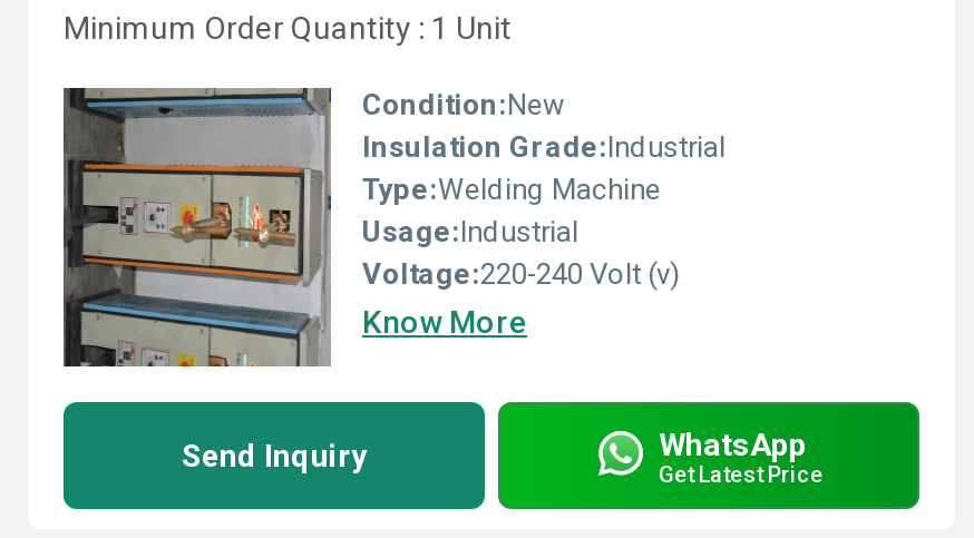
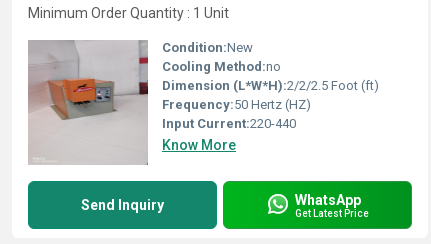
- [image]
- Insulation Grade:Industrial
- Type:Welding Machine
- Usage:Industrial
- Voltage:220-240 Volt (v)
+ [image]
+ Cooling Method:no
+ Dimension (L*W*H):2/2/2.5 Foot (ft)
+ Frequency:50 Hertz (HZ)
+ Input Current:220-440
